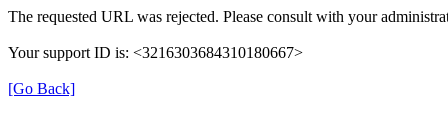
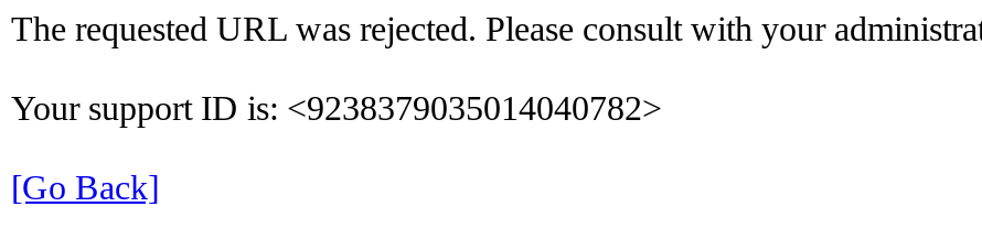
- Your support ID is: <3216303684310180667>
+ Your support ID is: <9238379035014040782>
